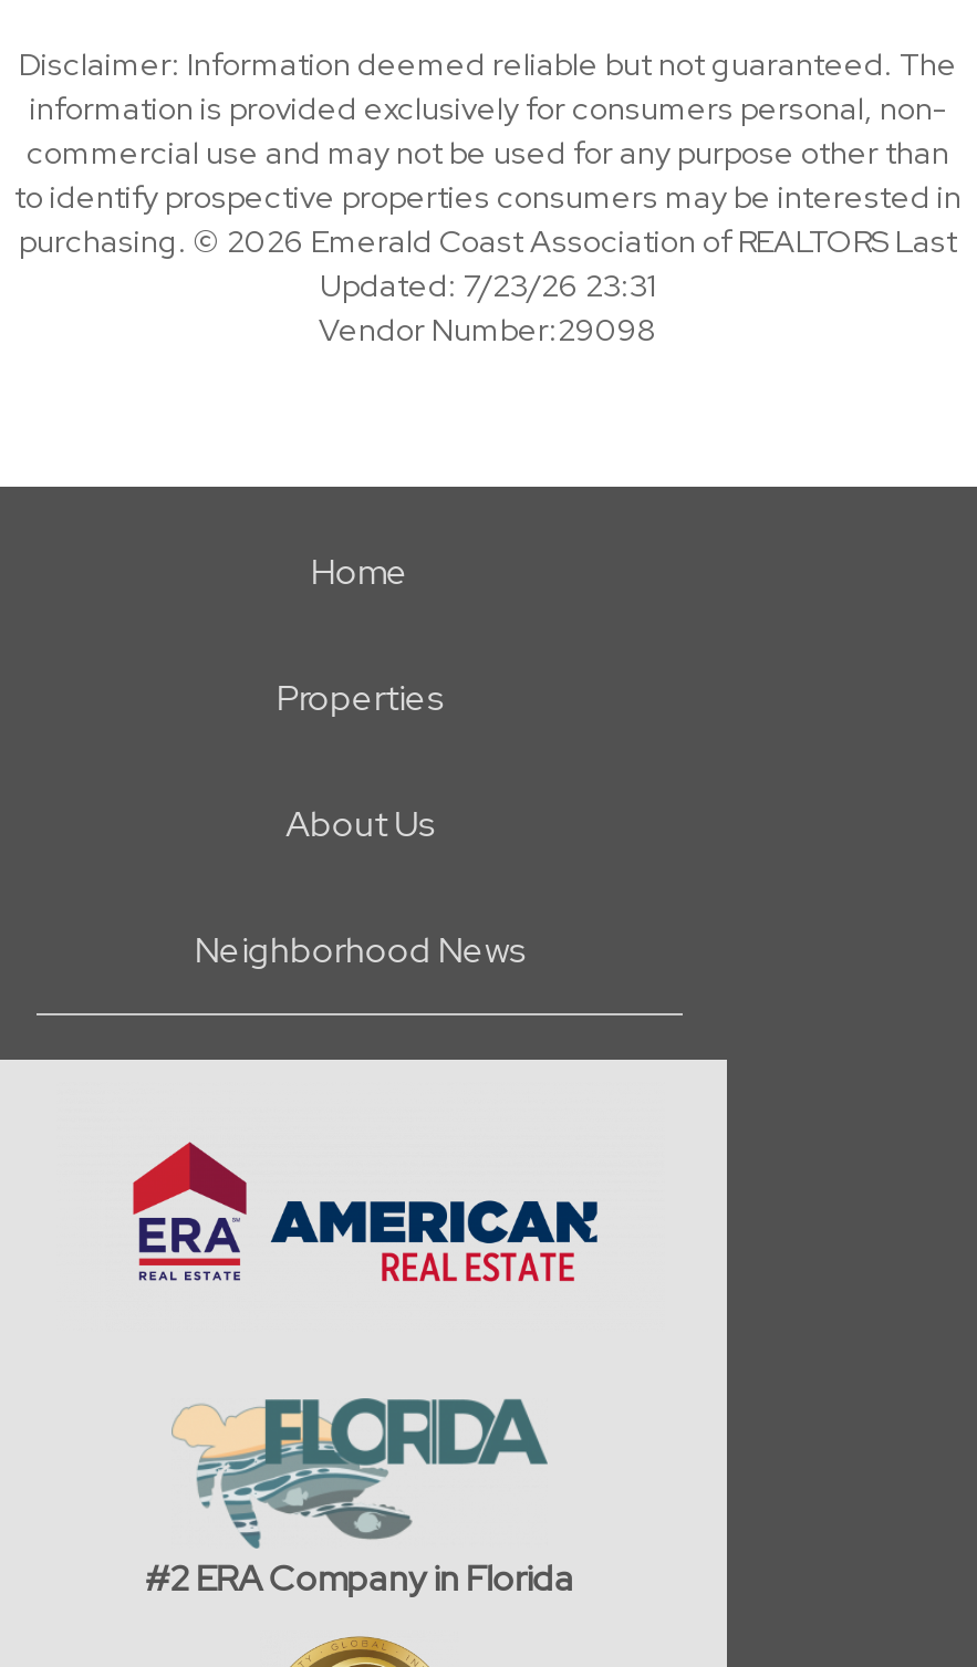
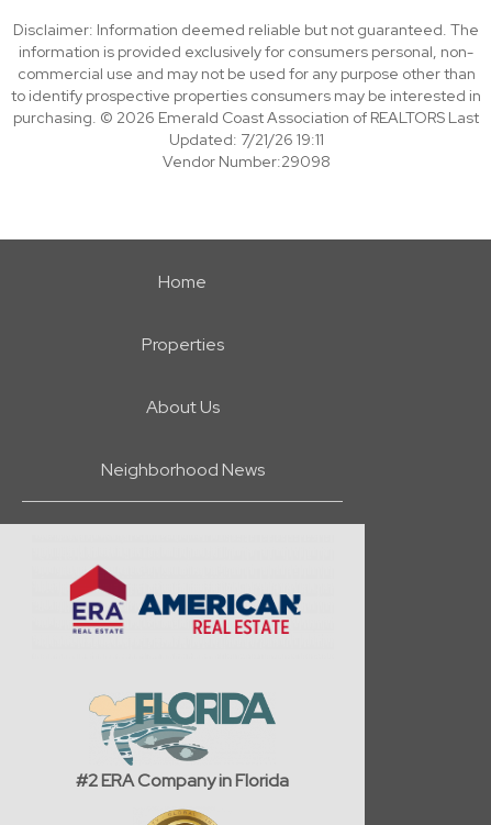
- Updated: 7/23/26 23:31
+ Updated: 7/21/26 19:11
